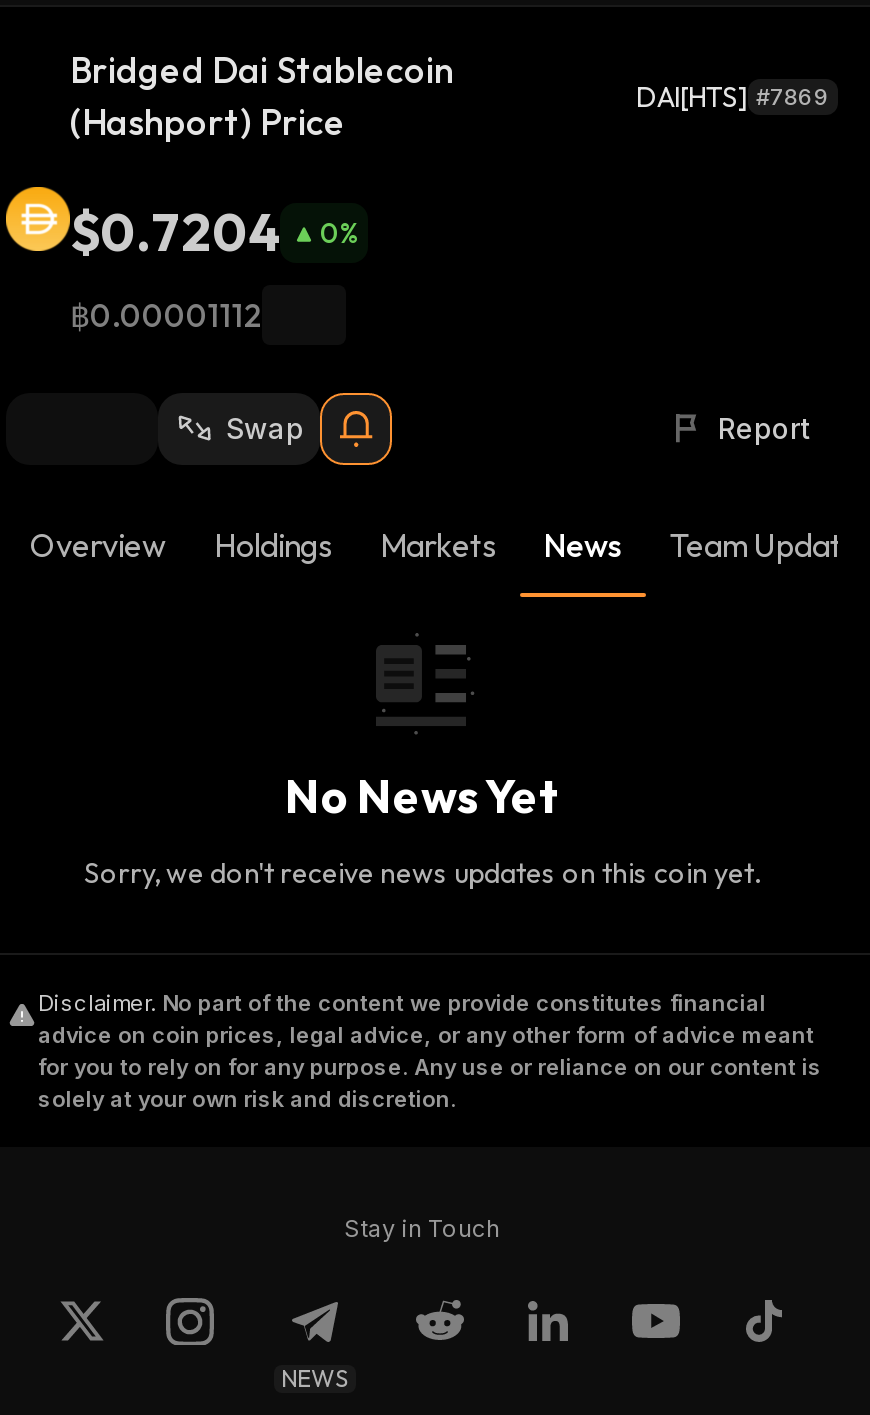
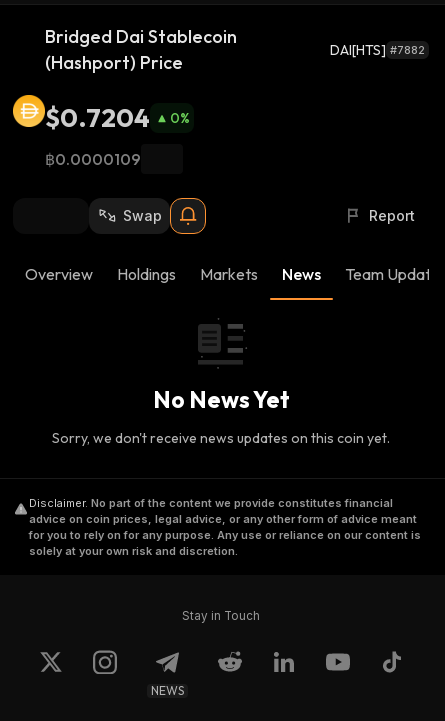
- DAI[HTS] #7869
+ DAI[HTS] #7882

- ฿0.00001112
+ ฿0.0000109
